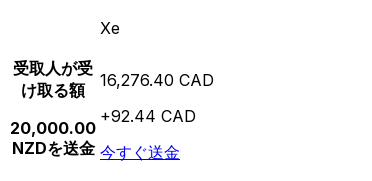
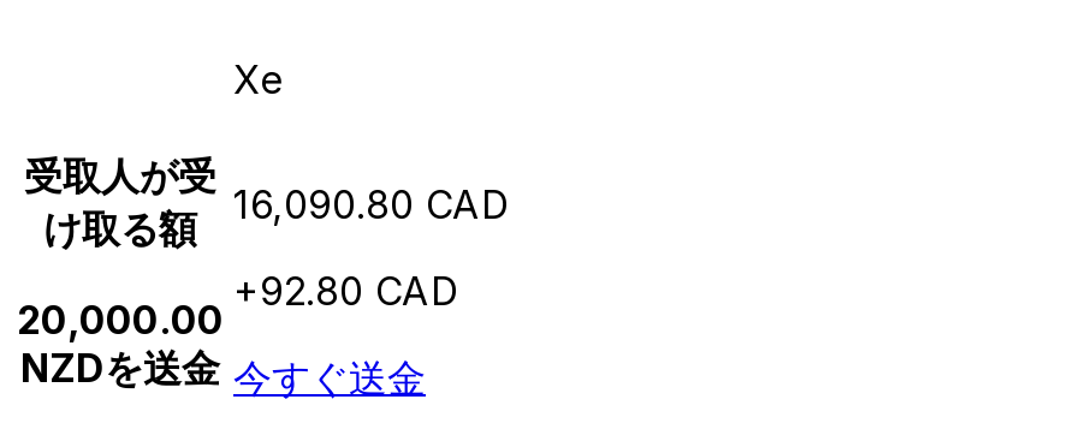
- け取る額 16,276.40 CAD
+ け取る額 16,090.80 CAD

- +92.44 CAD
+ +92.80 CAD
